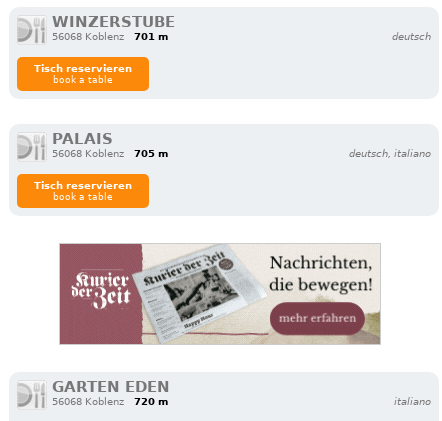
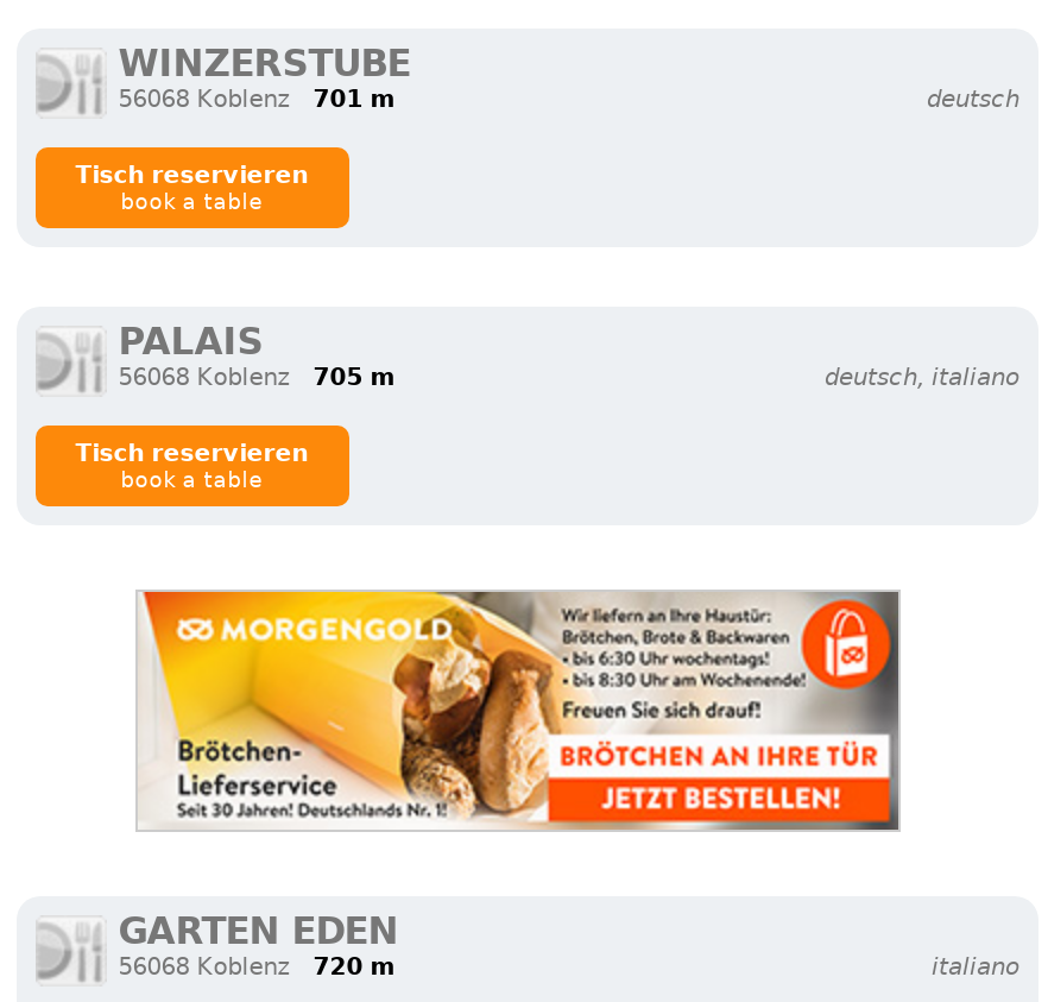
- [image]
+ [image]
